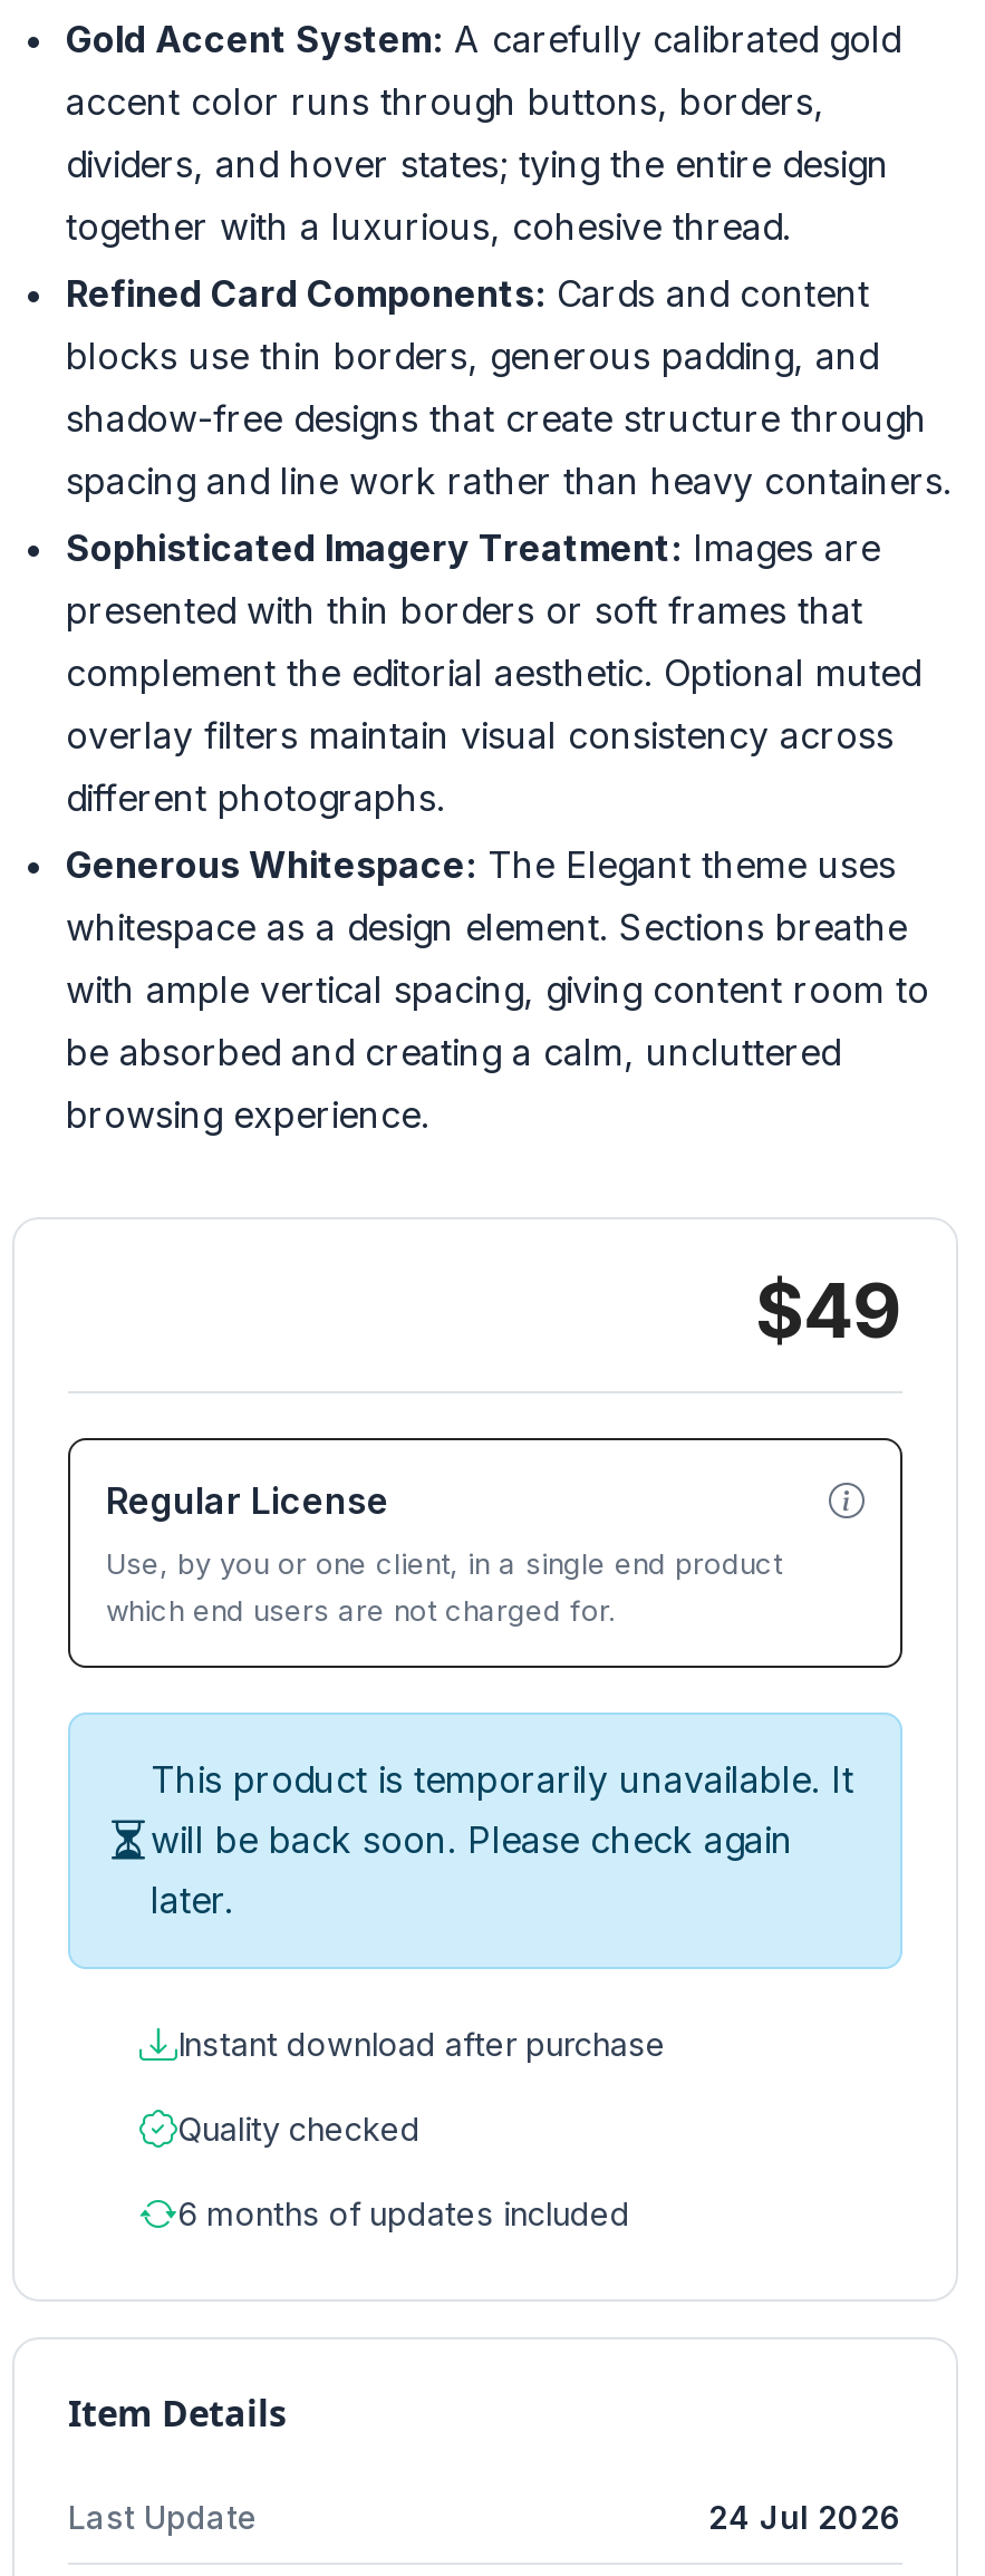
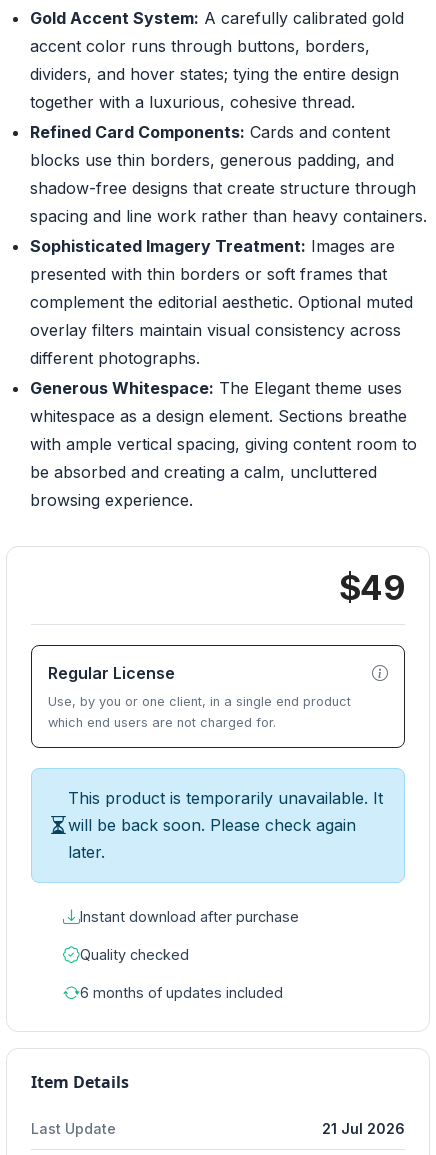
- 24 Jul 2026
+ 21 Jul 2026
